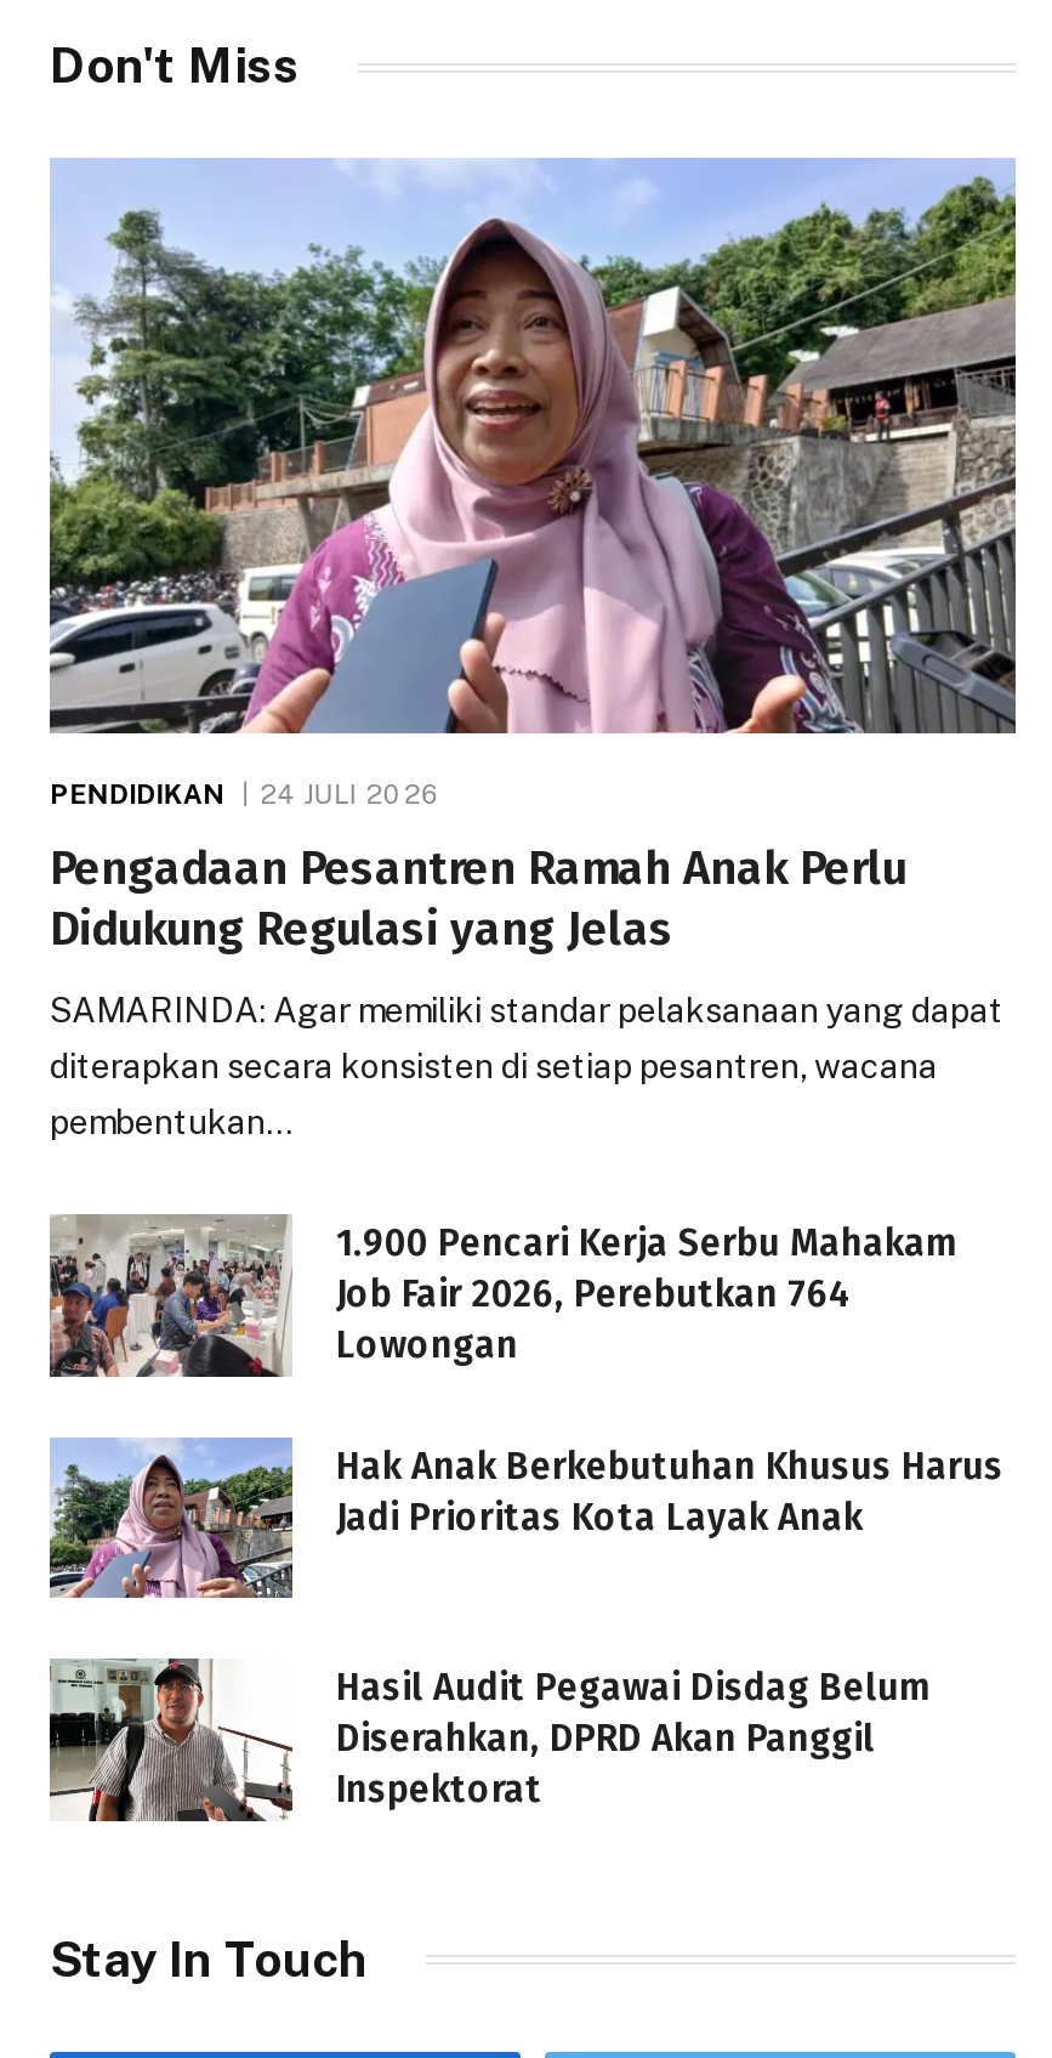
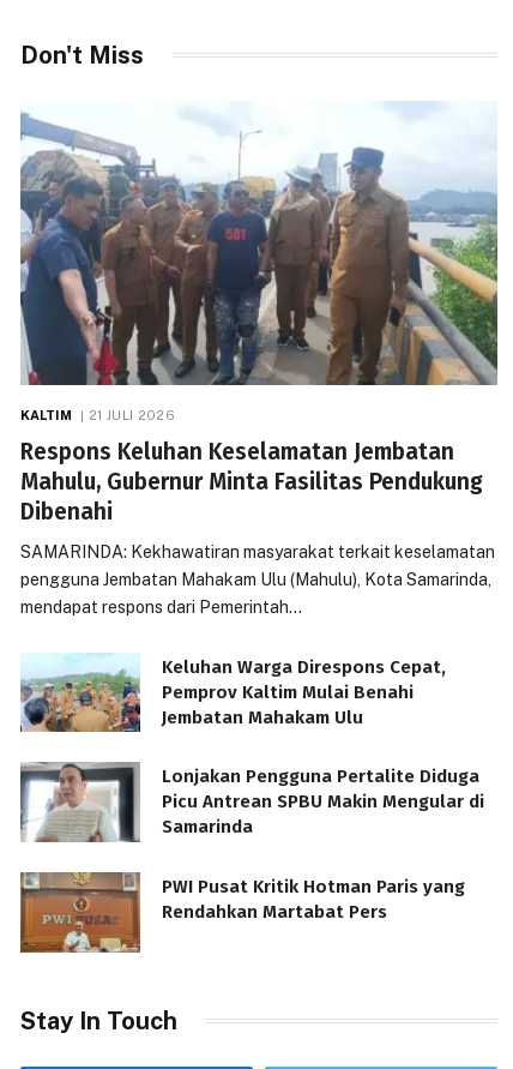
- [image]
- PENDIDIKAN
- 24 JULI 2026
+ [image]
+ KALTIM
+ 21 JULI 2026

- Pengadaan Pesantren Ramah Anak Perlu
- Didukung Regulasi yang Jelas
+ Respons Keluhan Keselamatan Jembatan
+ Mahulu, Gubernur Minta Fasilitas Pendukung
+ Dibenahi

- SAMARINDA: Agar memiliki standar pelaksanaan yang dapat
- diterapkan secara konsisten di setiap pesantren, wacana
- pembentukan…
+ SAMARINDA: Kekhawatiran masyarakat terkait keselamatan
+ pengguna Jembatan Mahakam Ulu (Mahulu), Kota Samarinda,
+ mendapat respons dari Pemerintah…

- [image]
- 1.900 Pencari Kerja Serbu Mahakam
- Job Fair 2026, Perebutkan 764
- Lowongan
+ [image]
+ Keluhan Warga Direspons Cepat,
+ Pemprov Kaltim Mulai Benahi
+ Jembatan Mahakam Ulu

- [image]
- Hak Anak Berkebutuhan Khusus Harus
- Jadi Prioritas Kota Layak Anak
+ [image]
+ Lonjakan Pengguna Pertalite Diduga
+ Picu Antrean SPBU Makin Mengular di
+ Samarinda

- [image]
- Hasil Audit Pegawai Disdag Belum
- Diserahkan, DPRD Akan Panggil
- Inspektorat
+ [image]
+ PWI Pusat Kritik Hotman Paris yang
+ Rendahkan Martabat Pers
